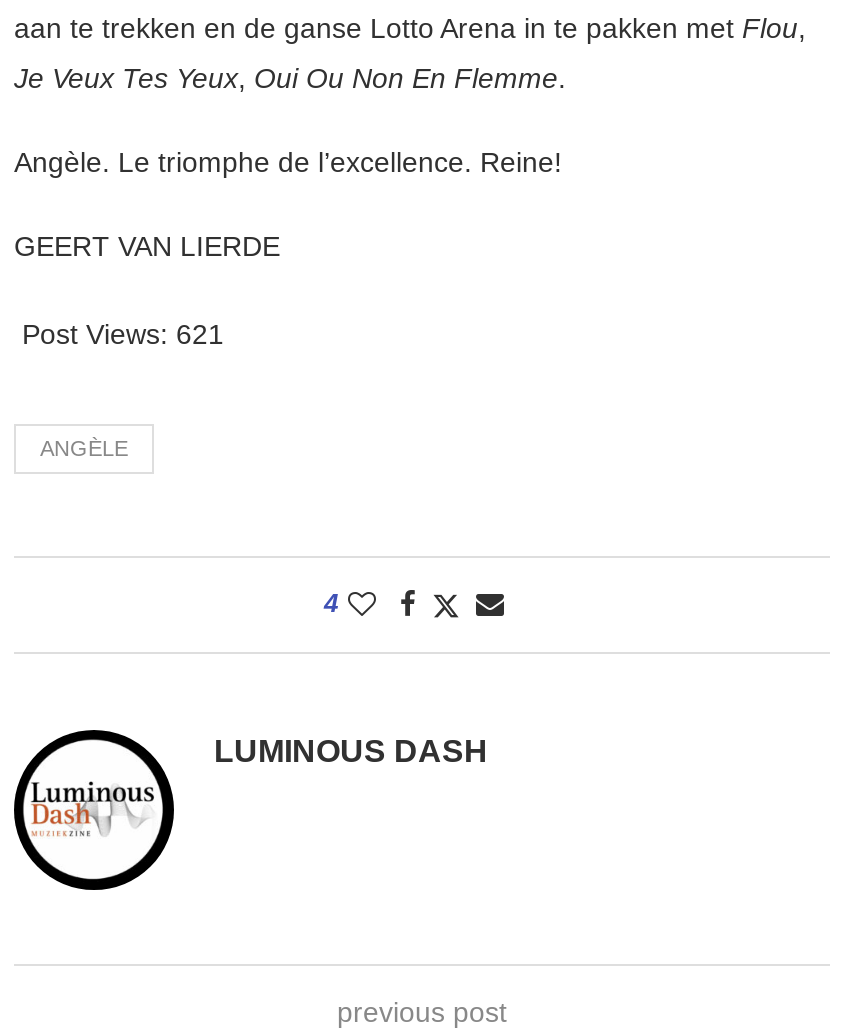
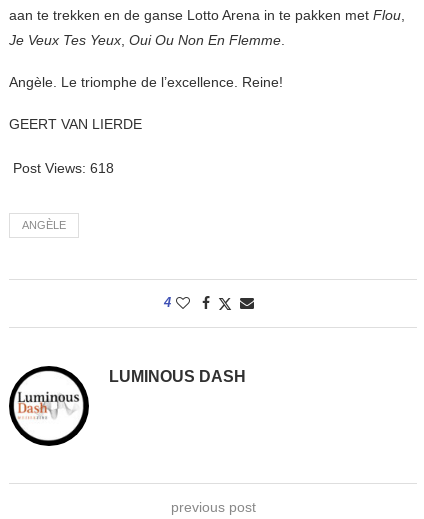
- Post Views: 621
+ Post Views: 618
